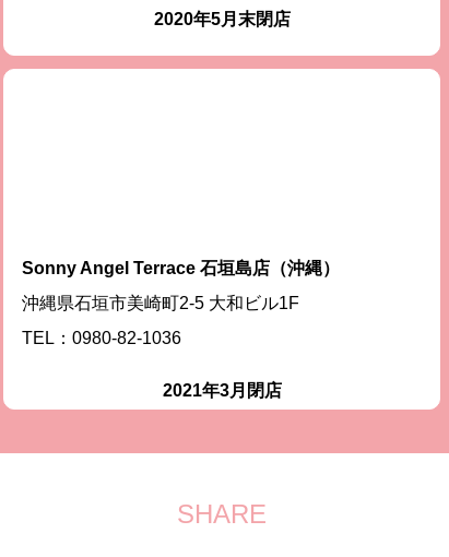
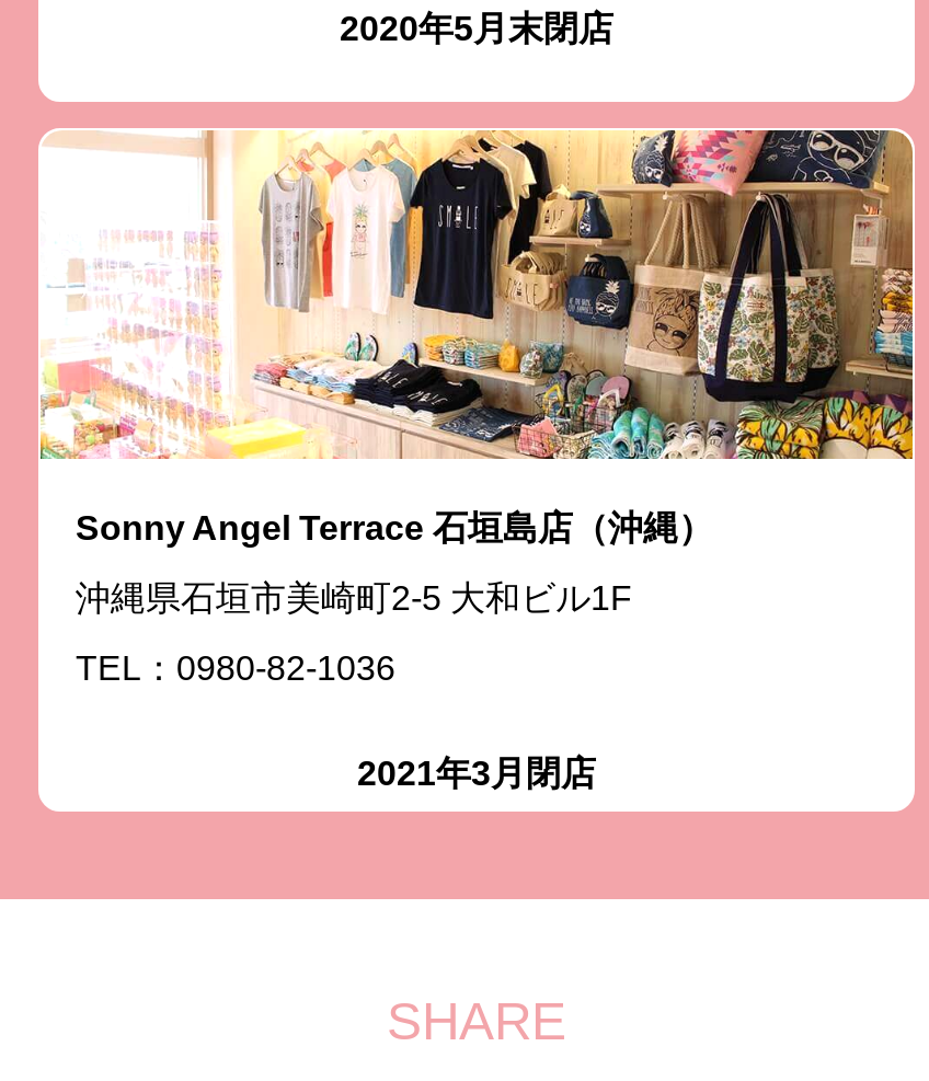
+ [image]
